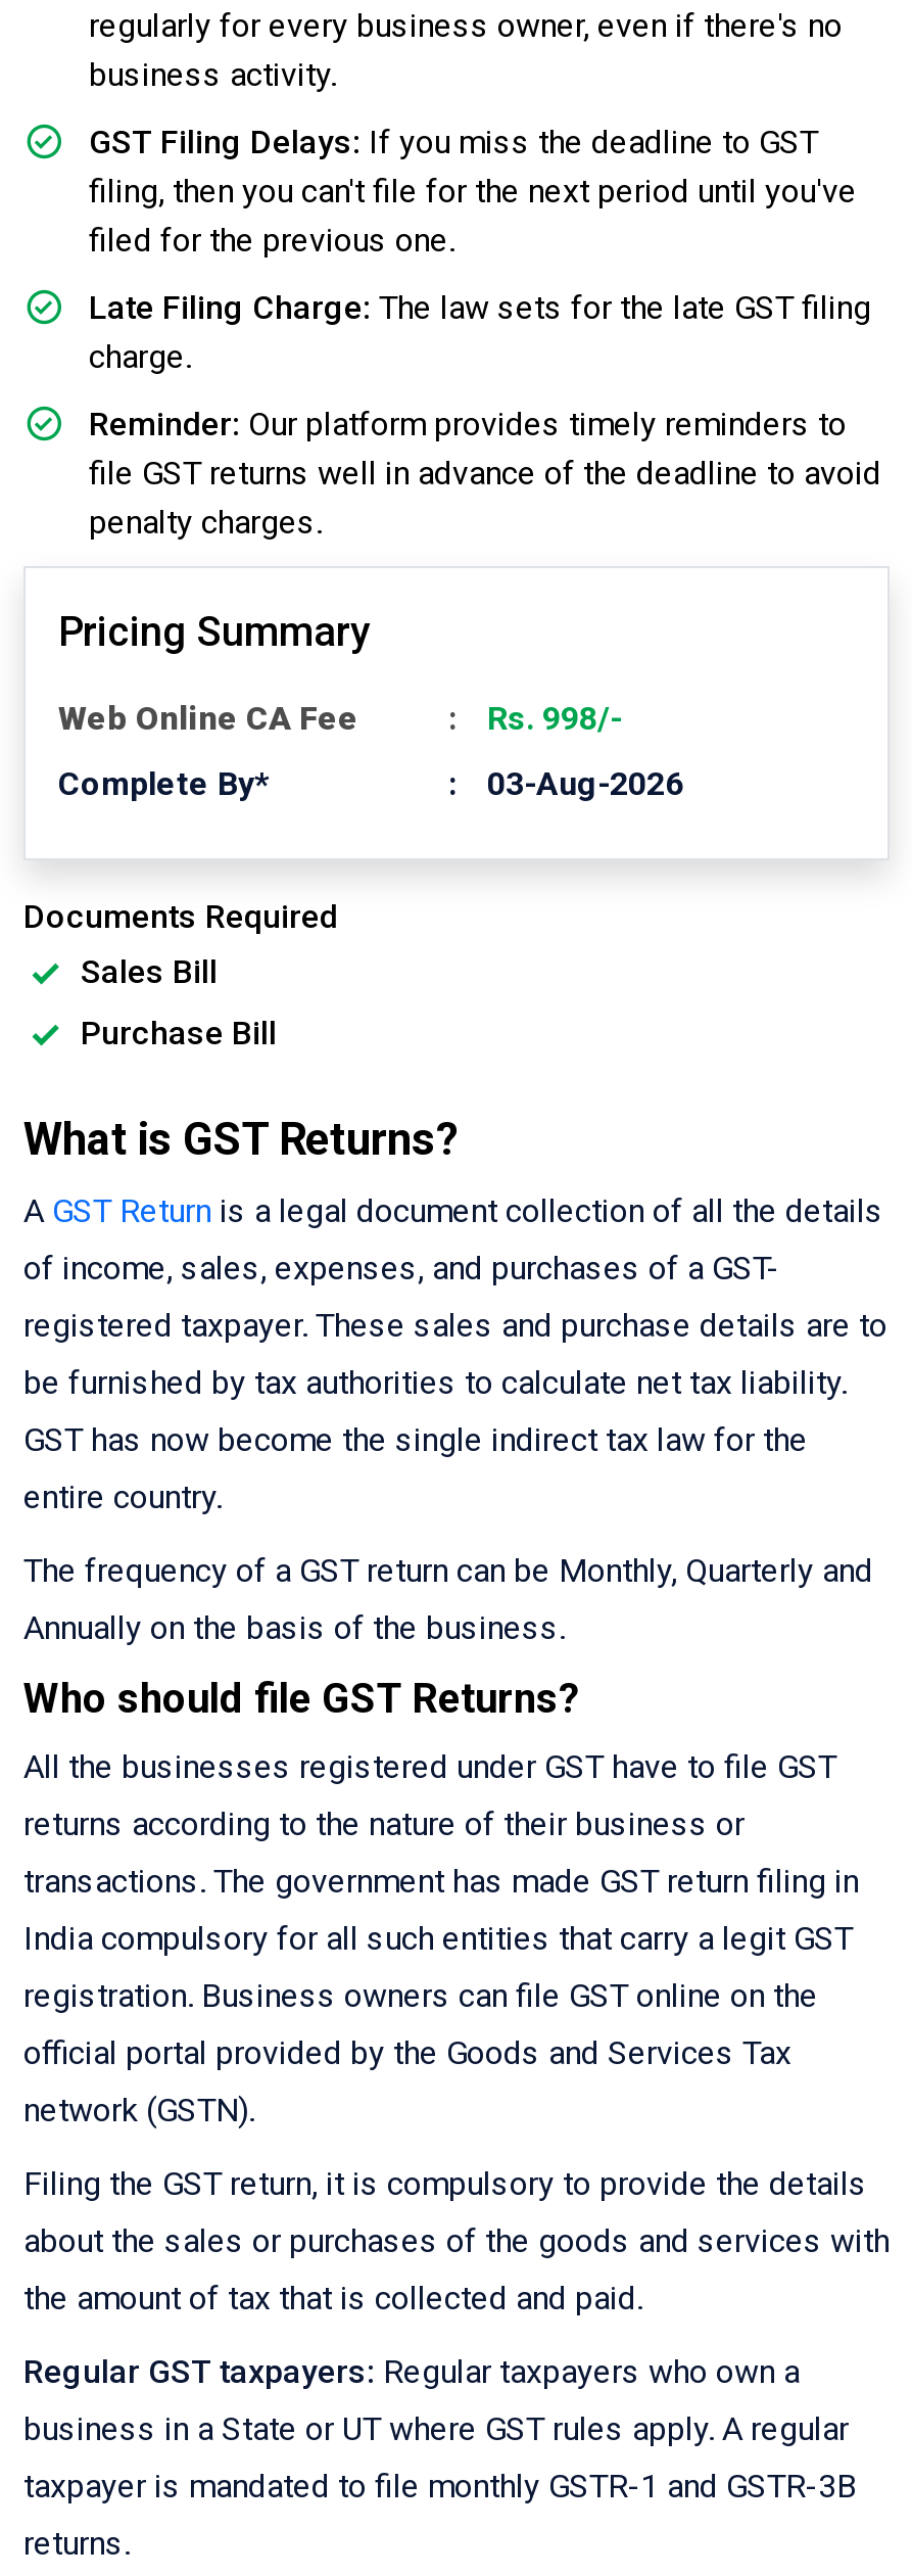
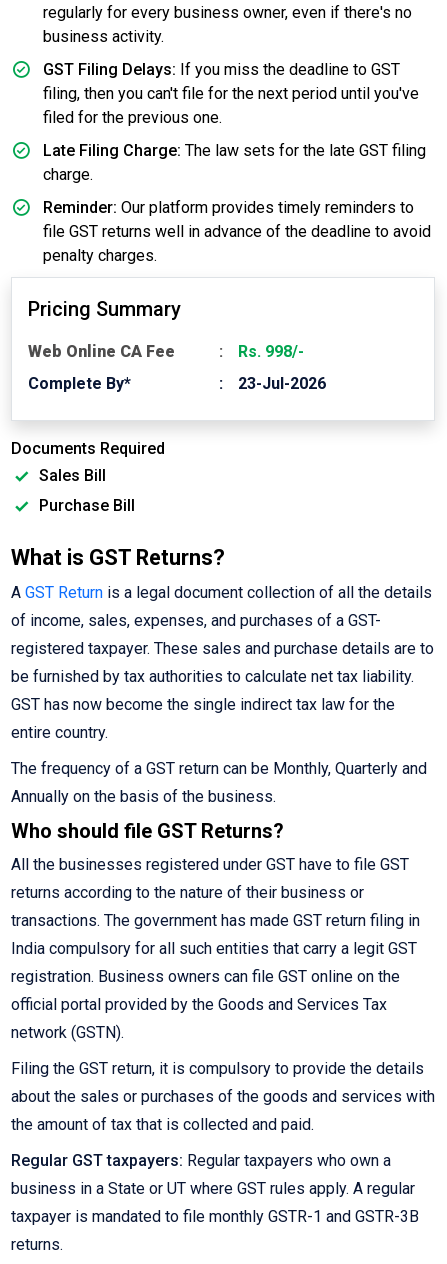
- 03-Aug-2026
+ 23-Jul-2026
